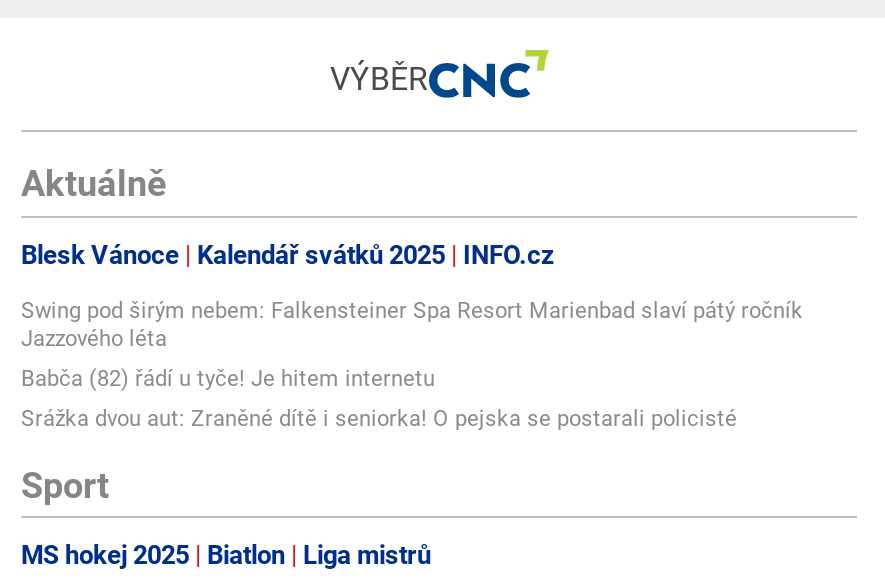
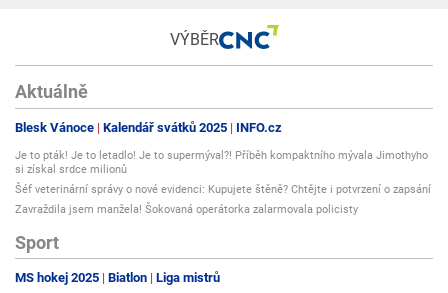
- Swing pod širým nebem: Falkensteiner Spa Resort Marienbad slaví pátý ročník
- Jazzového léta
+ Je to pták! Je to letadlo! Je to supermýval?! Příběh kompaktního mývala Jimothyho
+ si získal srdce milionů

- Babča (82) řádí u tyče! Je hitem internetu
+ Šéf veterinární správy o nové evidenci: Kupujete štěně? Chtějte i potvrzení o zapsání

- Srážka dvou aut: Zraněné dítě i seniorka! O pejska se postarali policisté
+ Zavraždila jsem manžela! Šokovaná operátorka zalarmovala policisty
